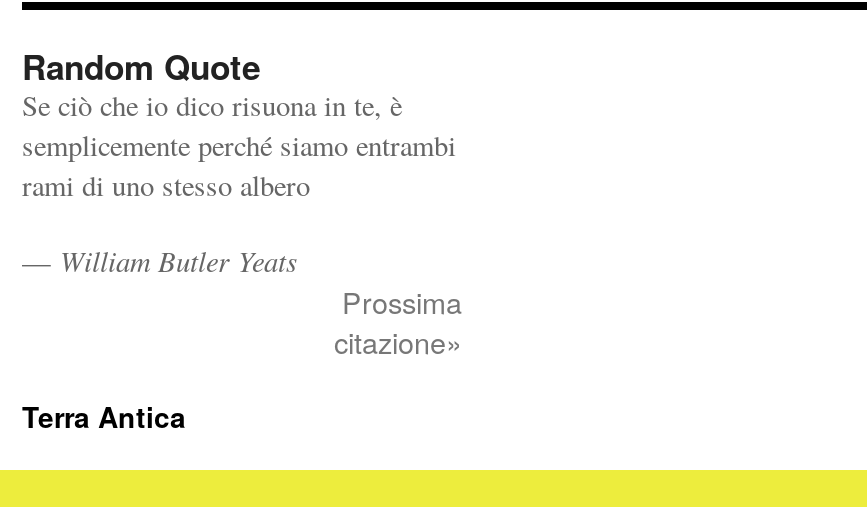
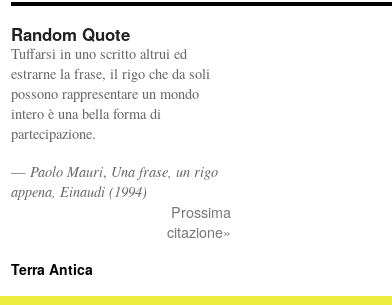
- Se ciò che io dico risuona in te, è
- semplicemente perché siamo entrambi
- rami di uno stesso albero
+ Tuffarsi in uno scritto altrui ed
+ estrarne la frase, il rigo che da soli
+ possono rappresentare un mondo
+ intero è una bella forma di
+ partecipazione.

- — William Butler Yeats
+ — Paolo Mauri, Una frase, un rigo
+ appena, Einaudi (1994)
